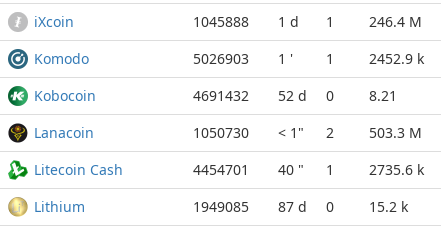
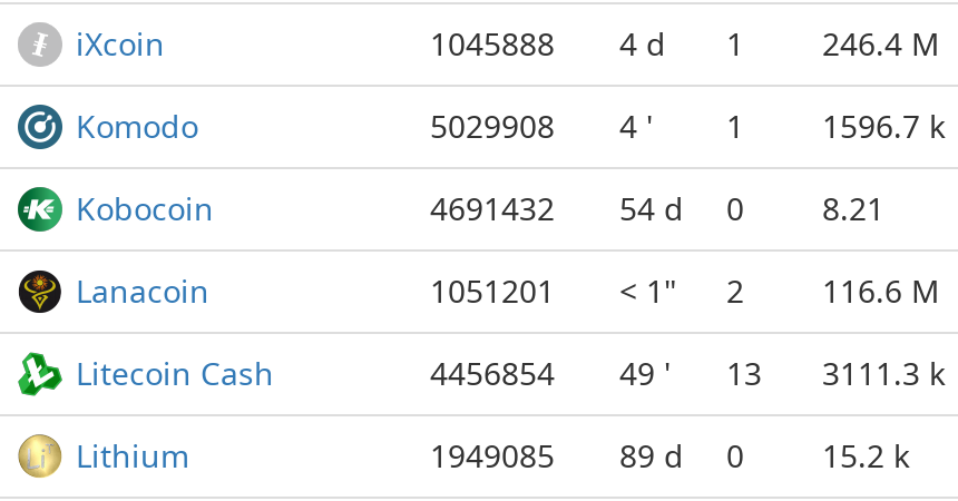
- 1045888 1 d 1 246.4 M
+ 1045888 4 d 1 246.4 M

- 5026903
+ 5029908

- 1 '
+ 4 '

- 2452.9 k
+ 1596.7 k

- 4691432 52 d 0 8.21
+ 4691432 54 d 0 8.21

- 1050730
+ 1051201

- 503.3 M
+ 116.6 M

- 4454701
+ 4456854

- 40 "
+ 49 '

- 1
+ 13

- 2735.6 k
+ 3111.3 k

- 1949085 87 d 0 15.2 k
+ 1949085 89 d 0 15.2 k
